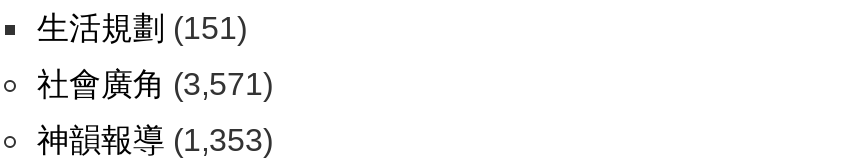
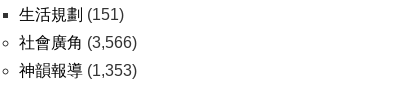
- 社會廣角(3,571)
+ 社會廣角(3,566)
